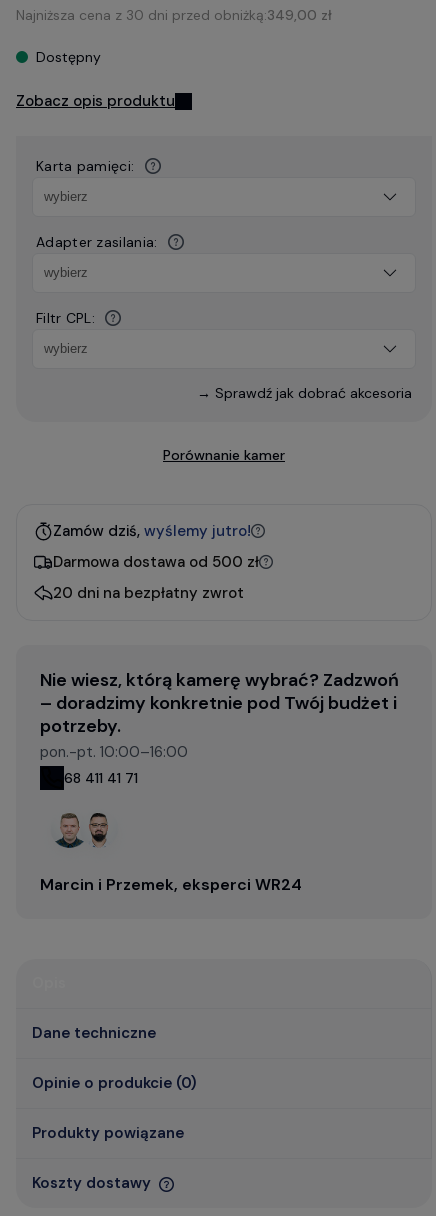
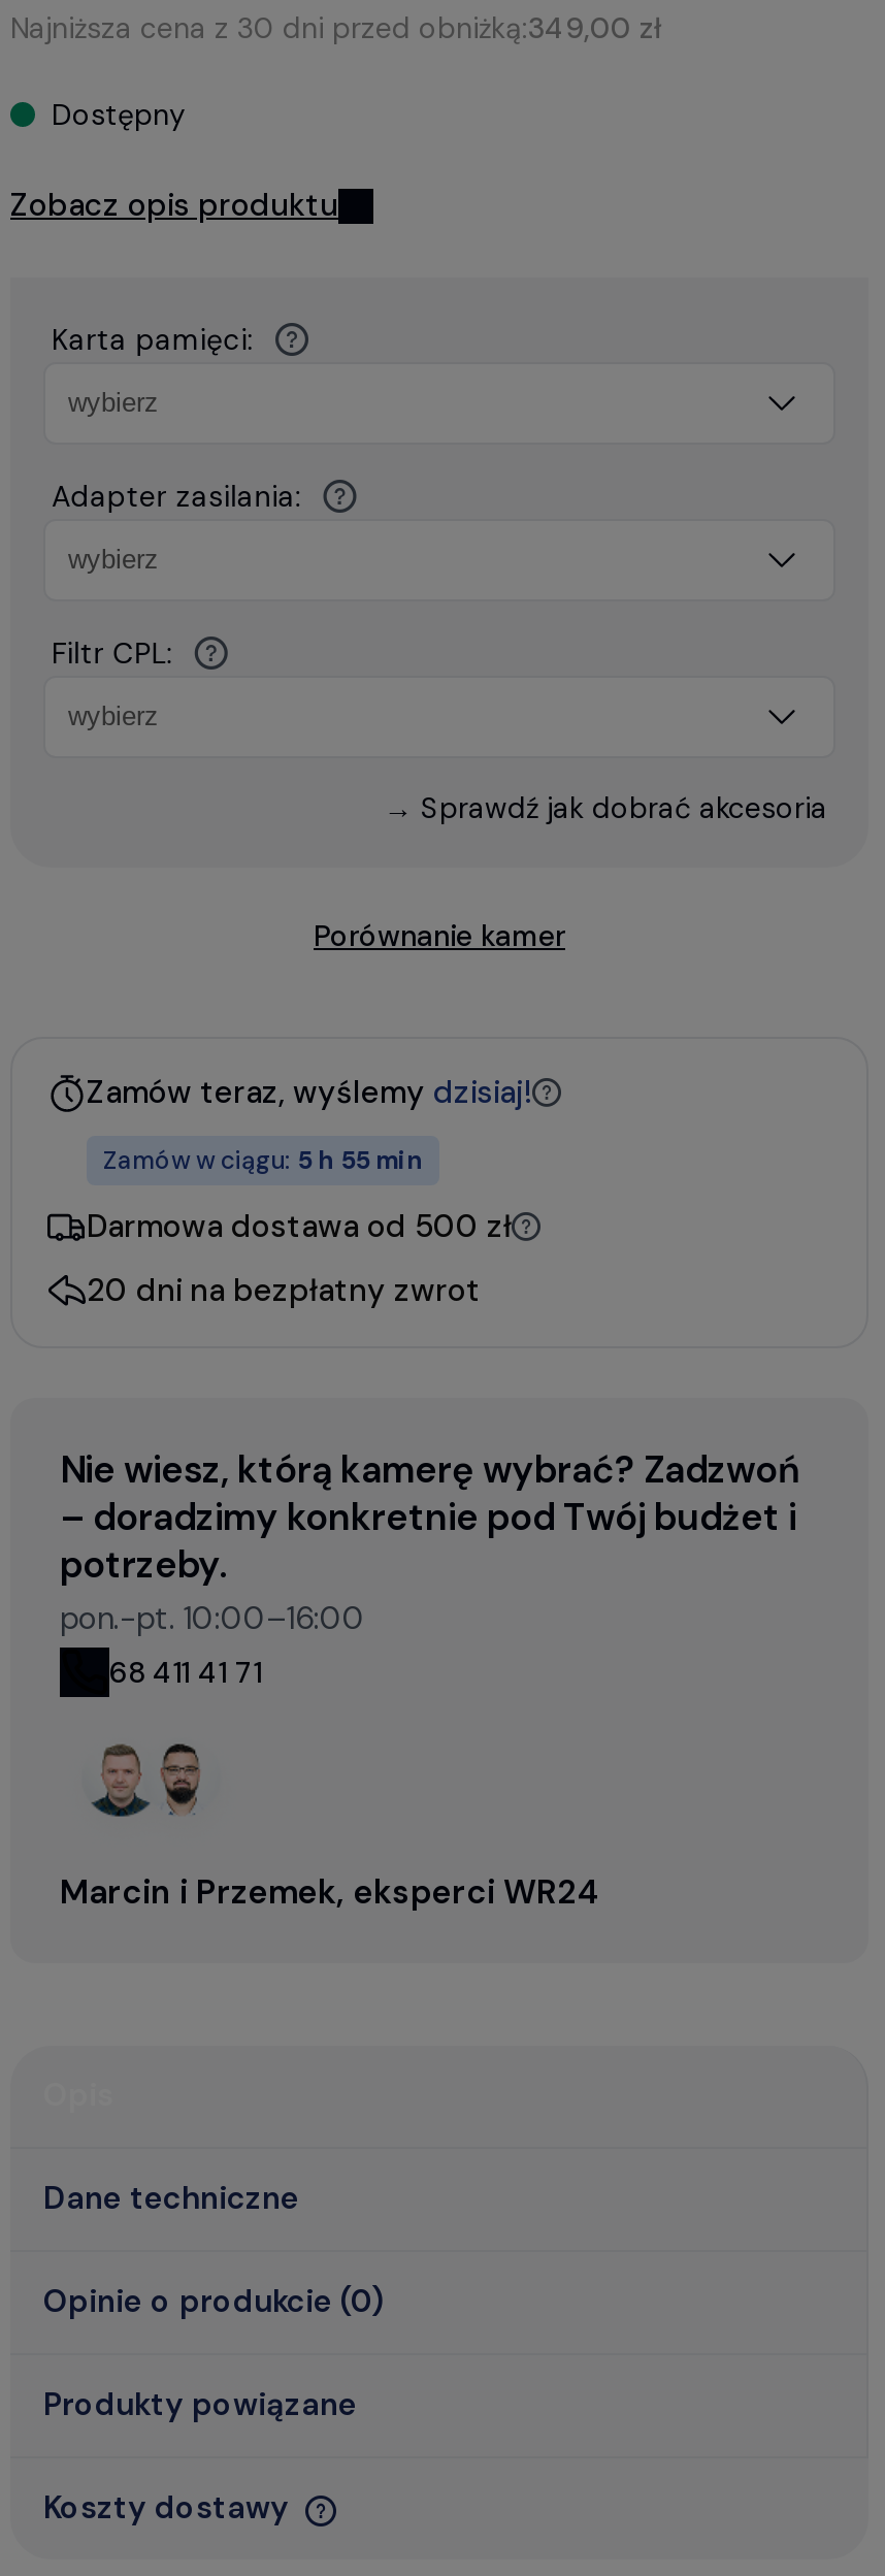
- Zamów dziś, wyślemy jutro!
+ Zamów teraz, wyślemy dzisiaj!
+ Zamów w ciągu: 5 h 55 min
